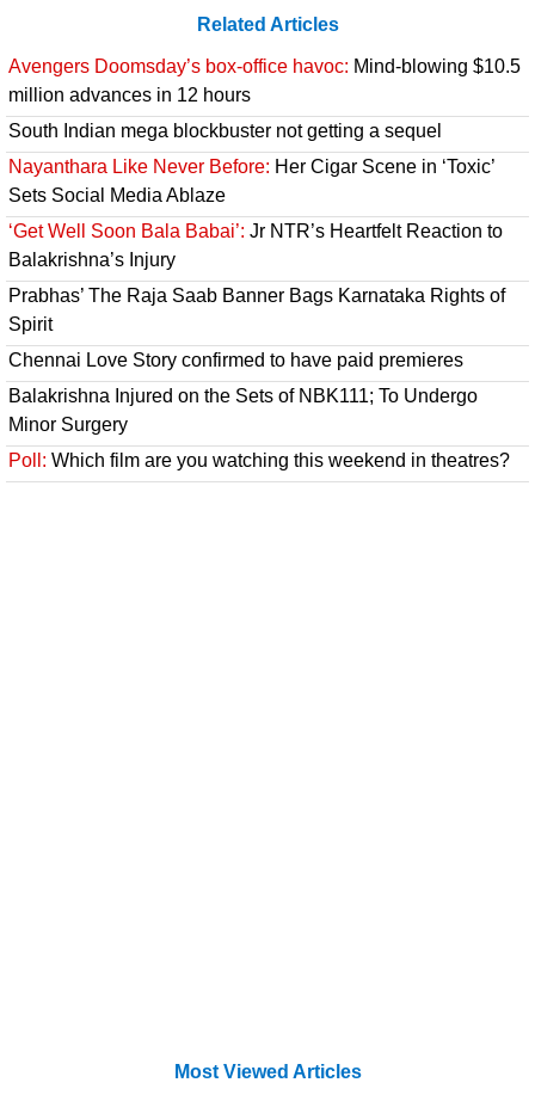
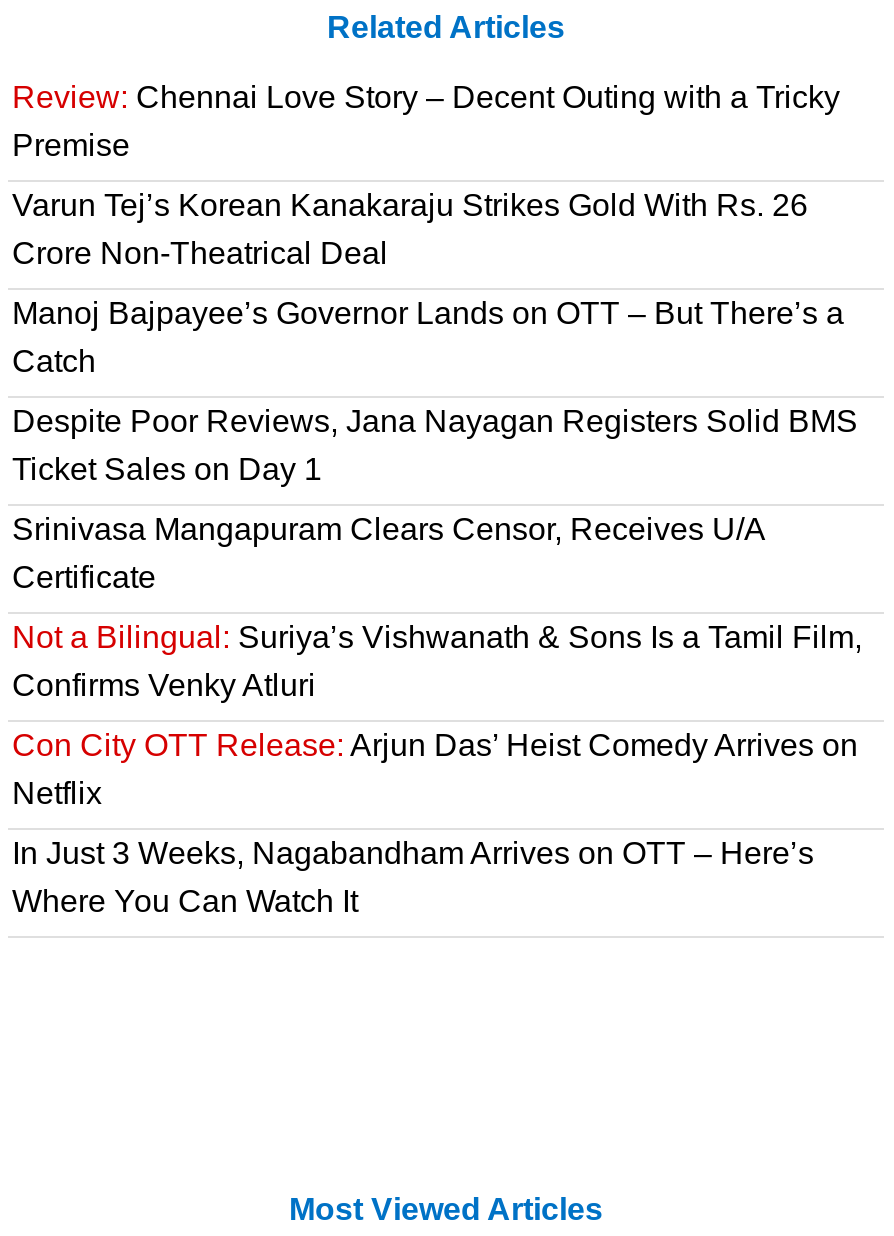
- Avengers Doomsday’s box-office havoc: Mind-blowing $10.5
- million advances in 12 hours
+ Review: Chennai Love Story – Decent Outing with a Tricky
+ Premise

- South Indian mega blockbuster not getting a sequel
+ Varun Tej’s Korean Kanakaraju Strikes Gold With Rs. 26
+ Crore Non-Theatrical Deal

- Nayanthara Like Never Before: Her Cigar Scene in ‘Toxic’
- Sets Social Media Ablaze
+ Manoj Bajpayee’s Governor Lands on OTT – But There’s a
+ Catch

- ‘Get Well Soon Bala Babai’: Jr NTR’s Heartfelt Reaction to
- Balakrishna’s Injury
+ Despite Poor Reviews, Jana Nayagan Registers Solid BMS
+ Ticket Sales on Day 1

- Prabhas’ The Raja Saab Banner Bags Karnataka Rights of
- Spirit
+ Srinivasa Mangapuram Clears Censor, Receives U/A
+ Certificate

- Chennai Love Story confirmed to have paid premieres
+ Not a Bilingual: Suriya’s Vishwanath & Sons Is a Tamil Film,
+ Confirms Venky Atluri

- Balakrishna Injured on the Sets of NBK111; To Undergo
- Minor Surgery
+ Con City OTT Release: Arjun Das’ Heist Comedy Arrives on
+ Netflix

- Poll: Which film are you watching this weekend in theatres?
+ In Just 3 Weeks, Nagabandham Arrives on OTT – Here’s
+ Where You Can Watch It
